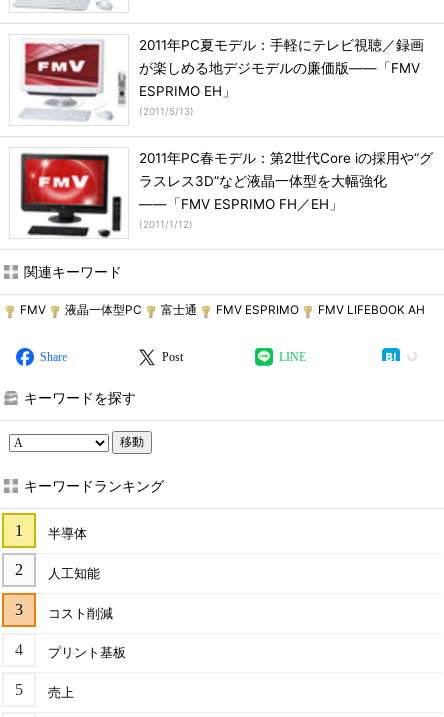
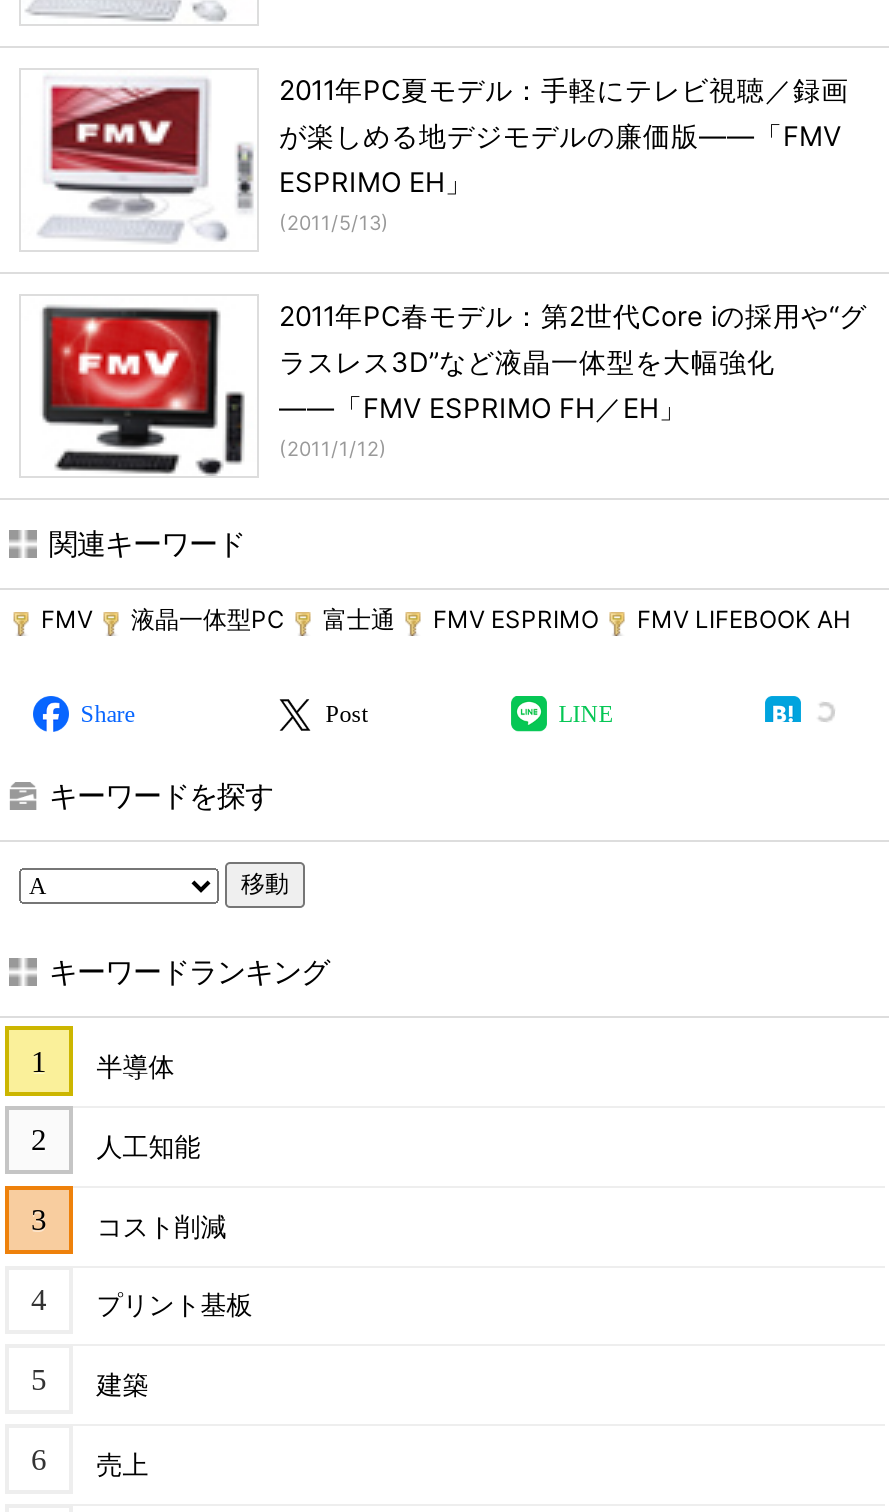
+ 建築
